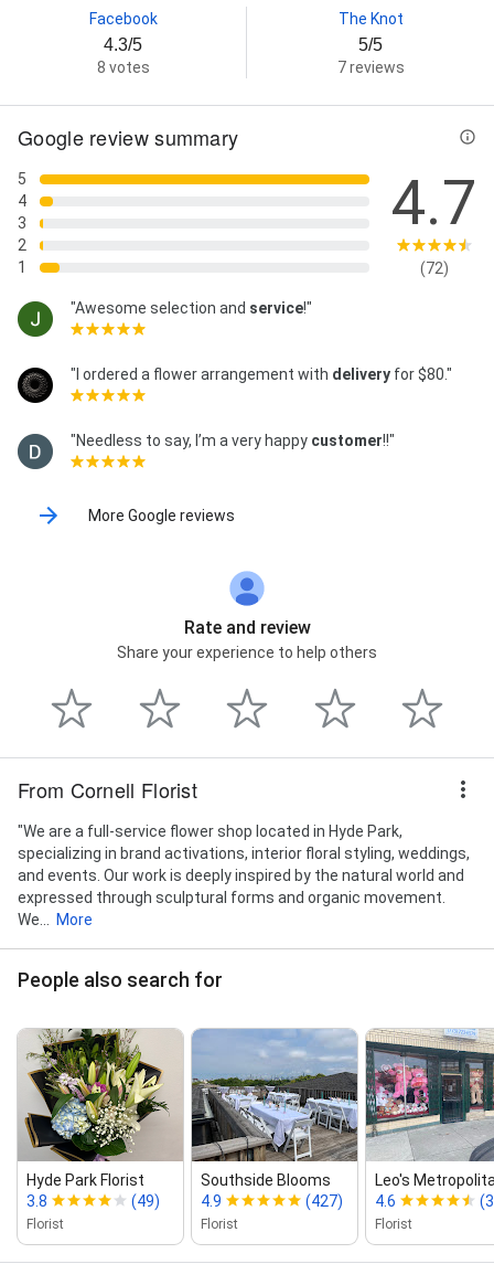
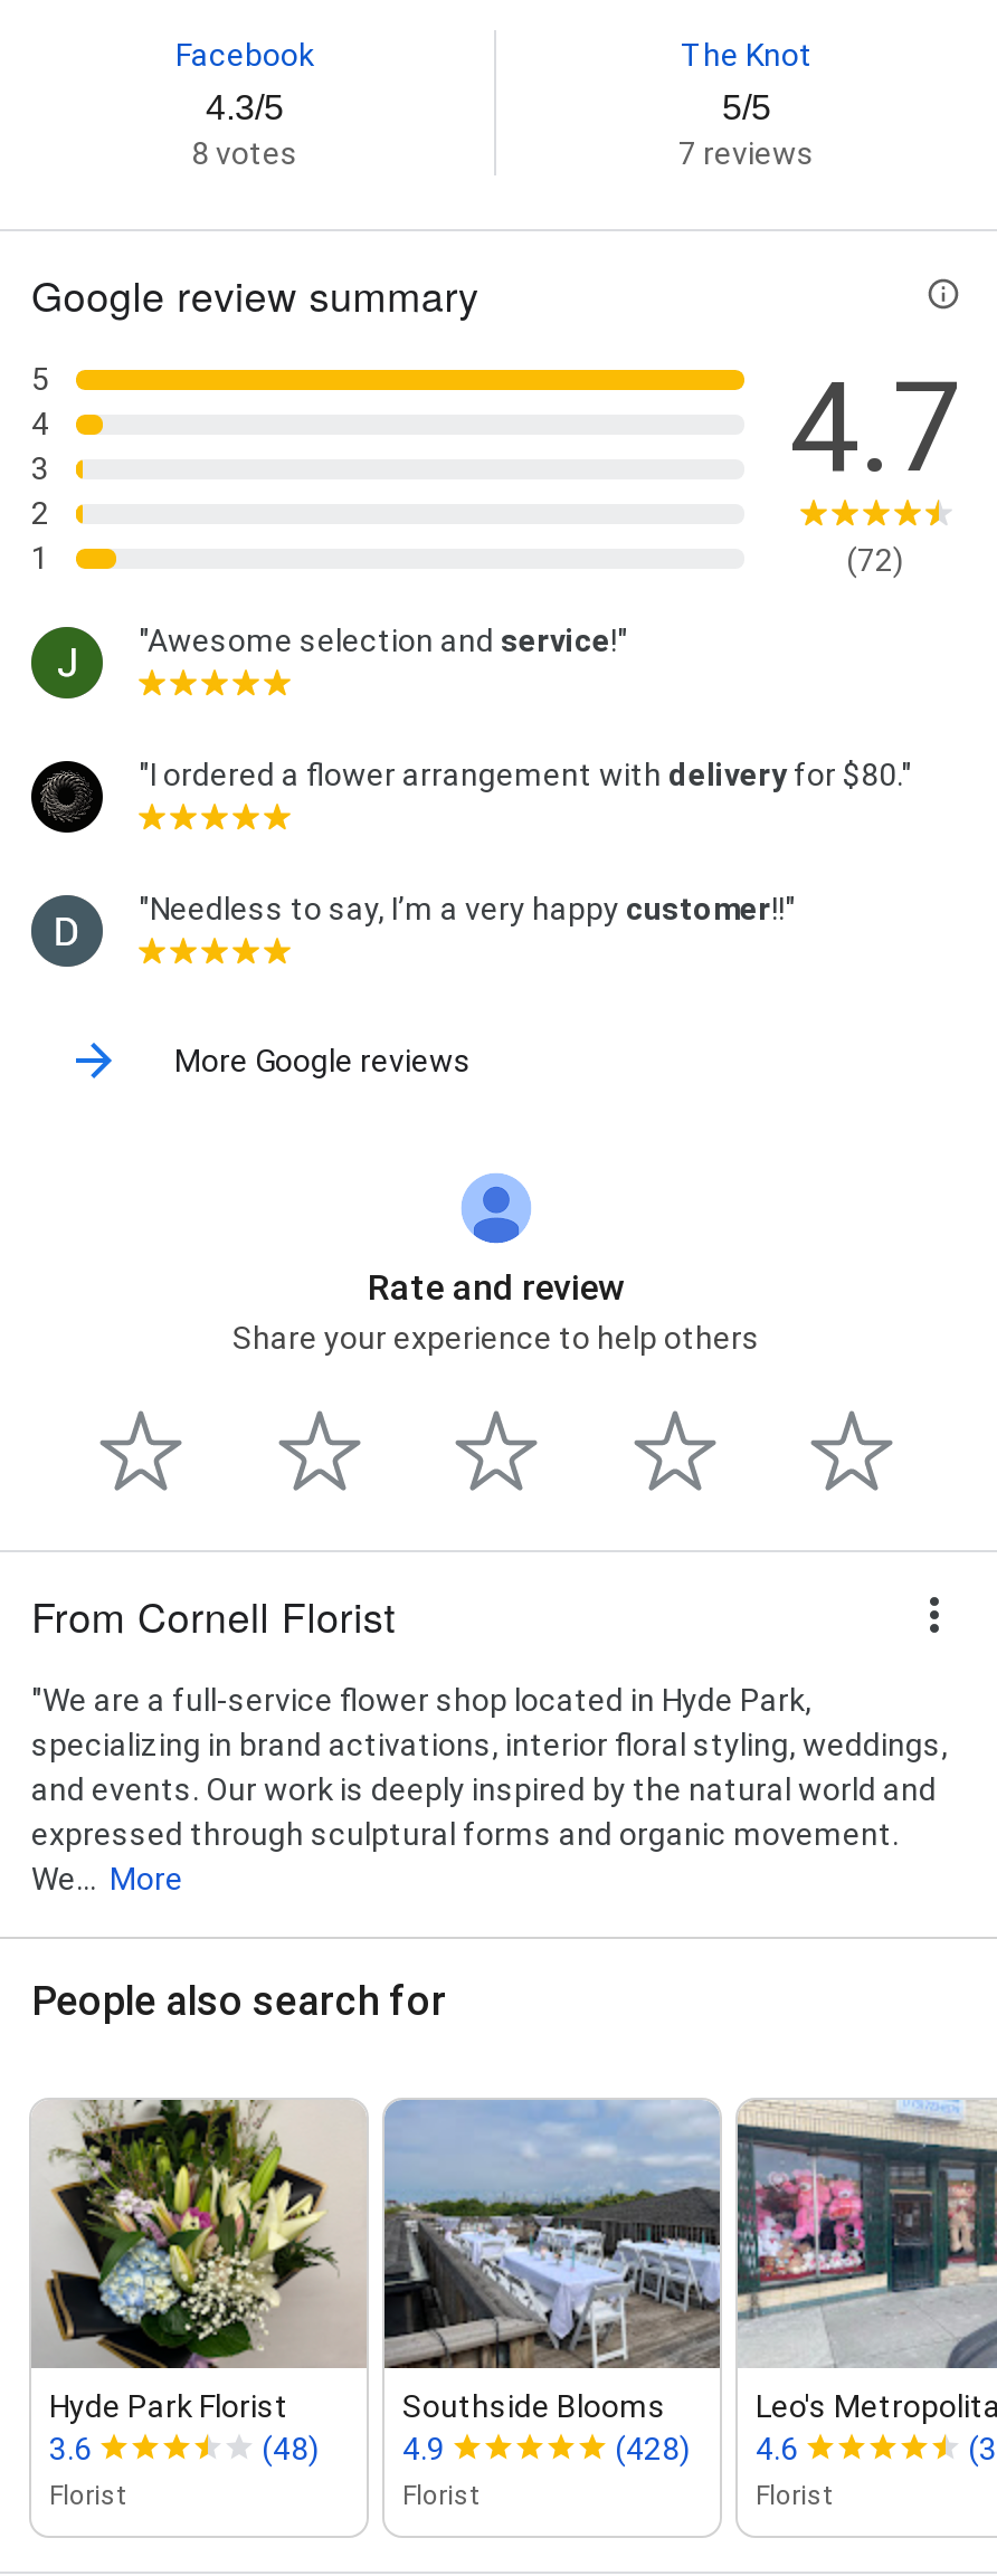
- 3.8
+ 3.6

- (49)
+ (48)

- (427) 4.6
+ (428) 4.6
